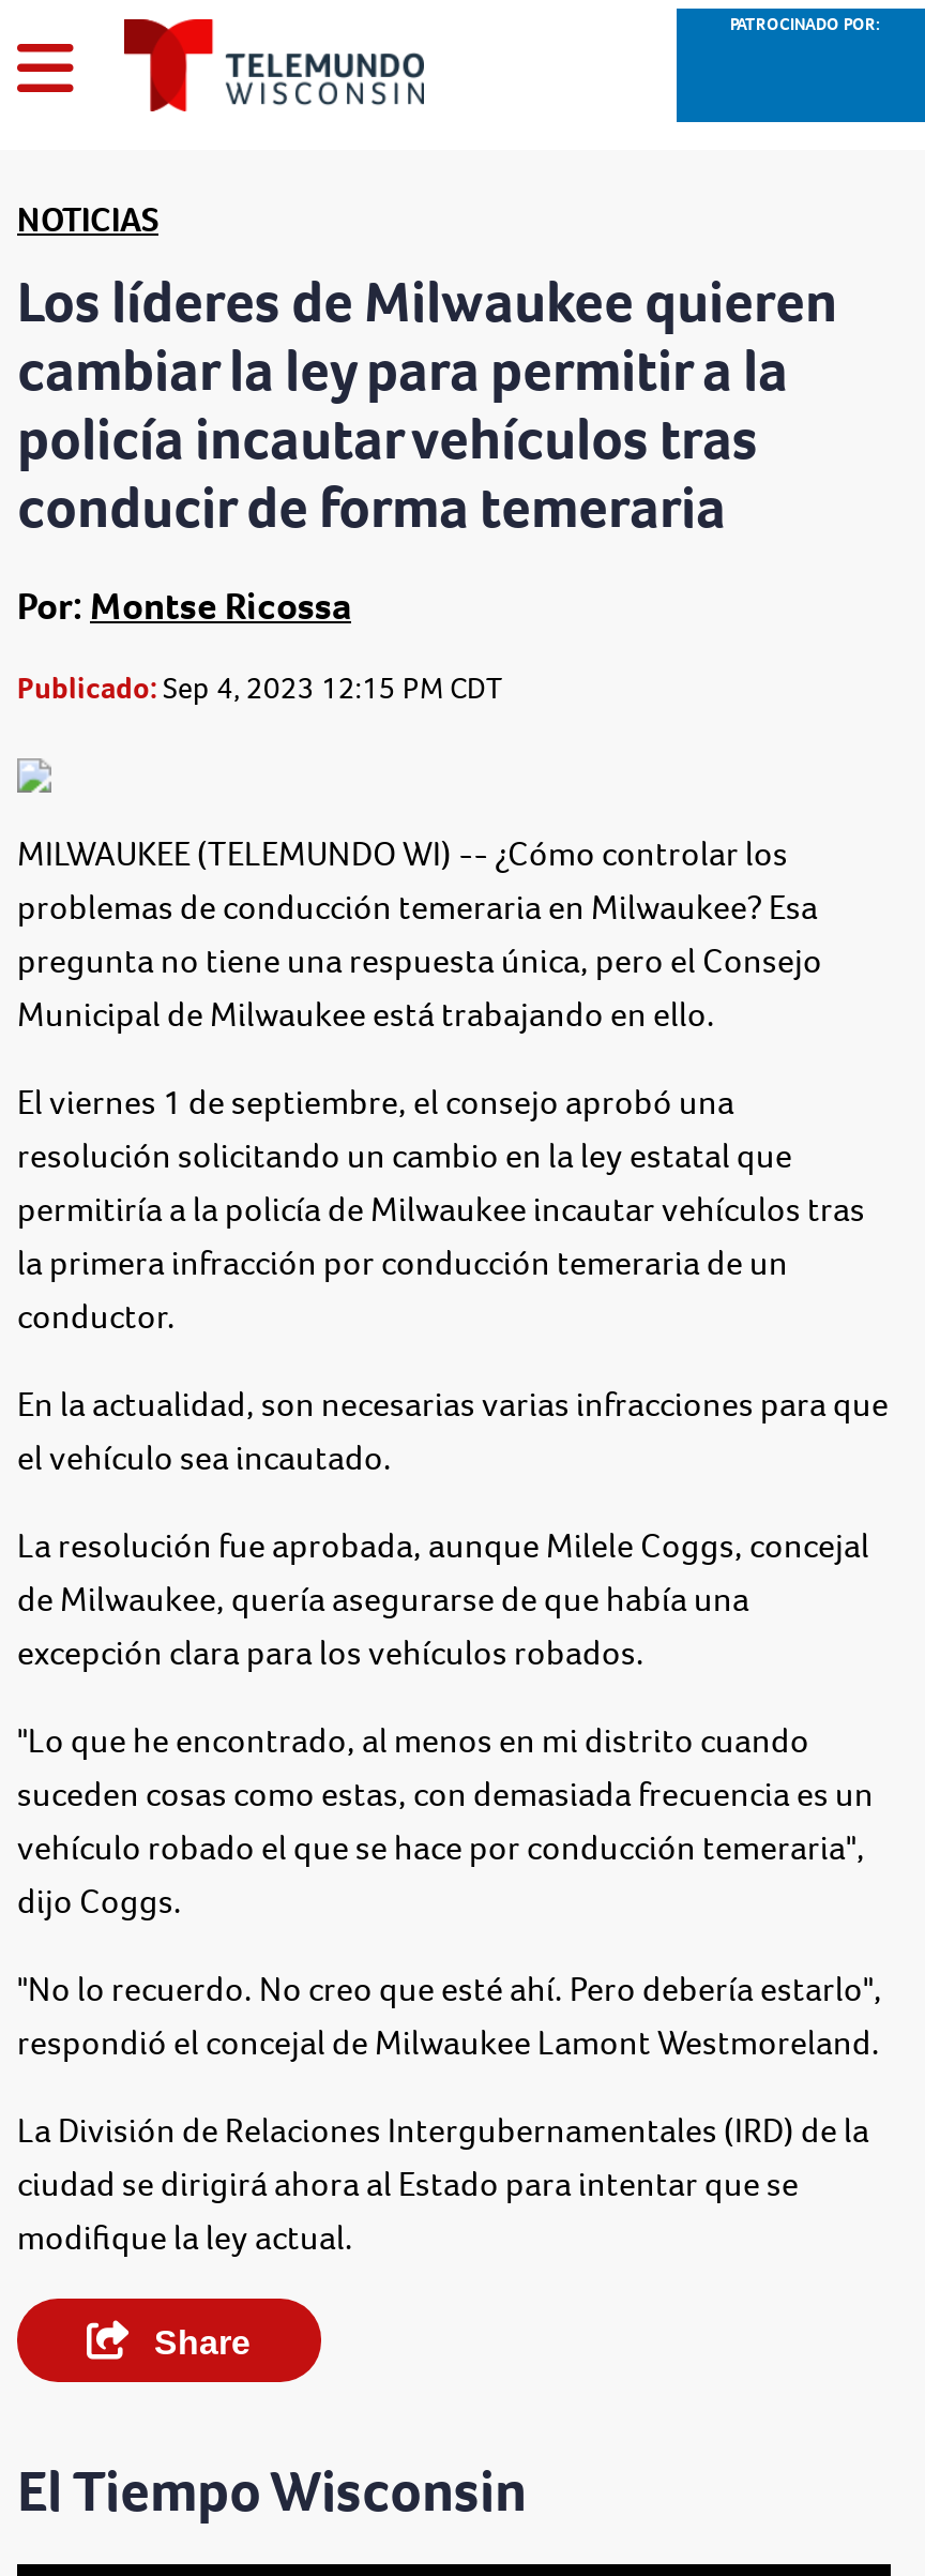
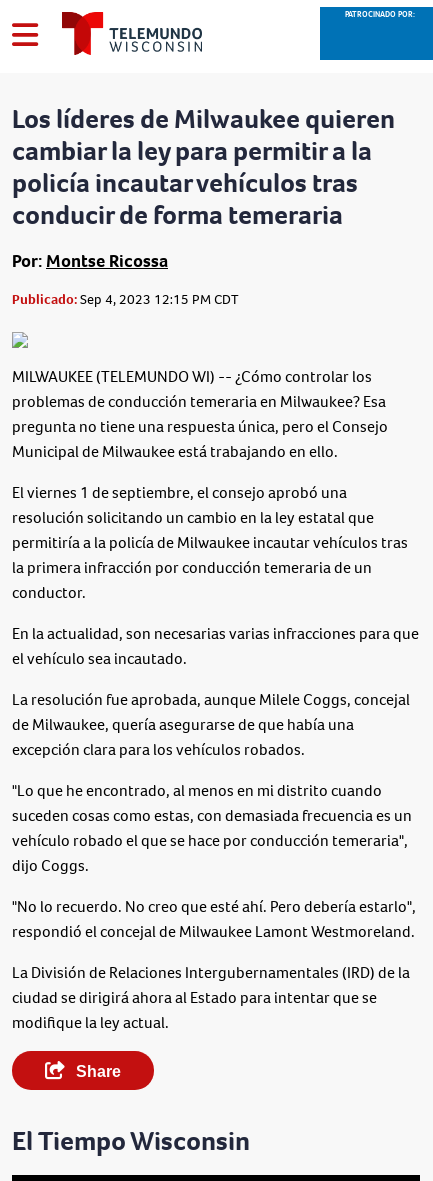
- NOTICIAS
